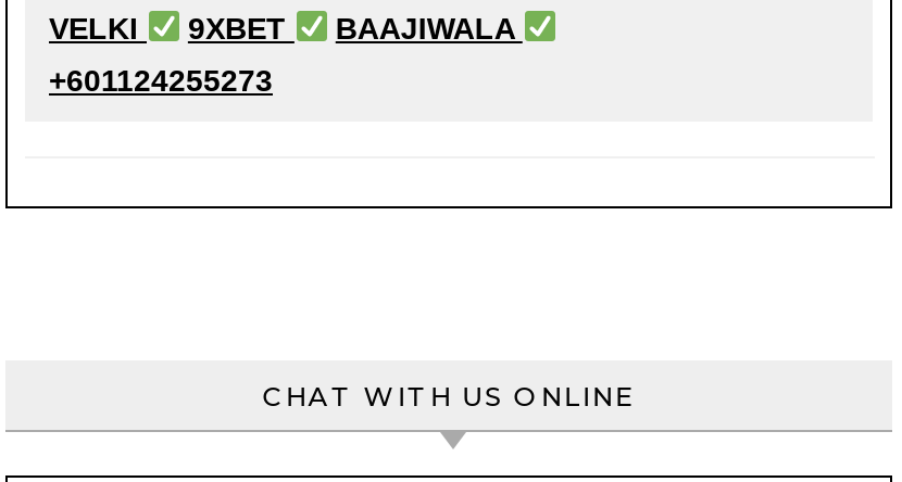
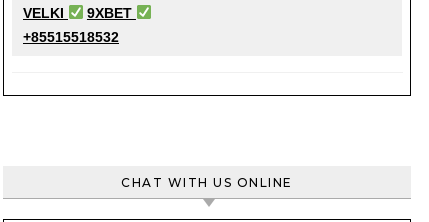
- BAAJIWALA
- +601124255273
+ +85515518532
